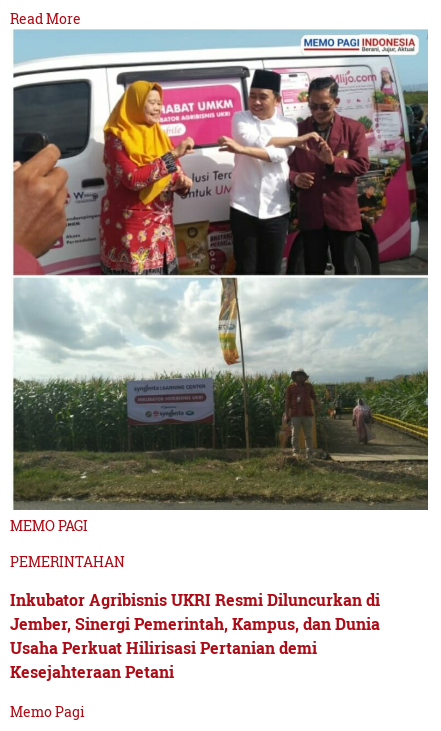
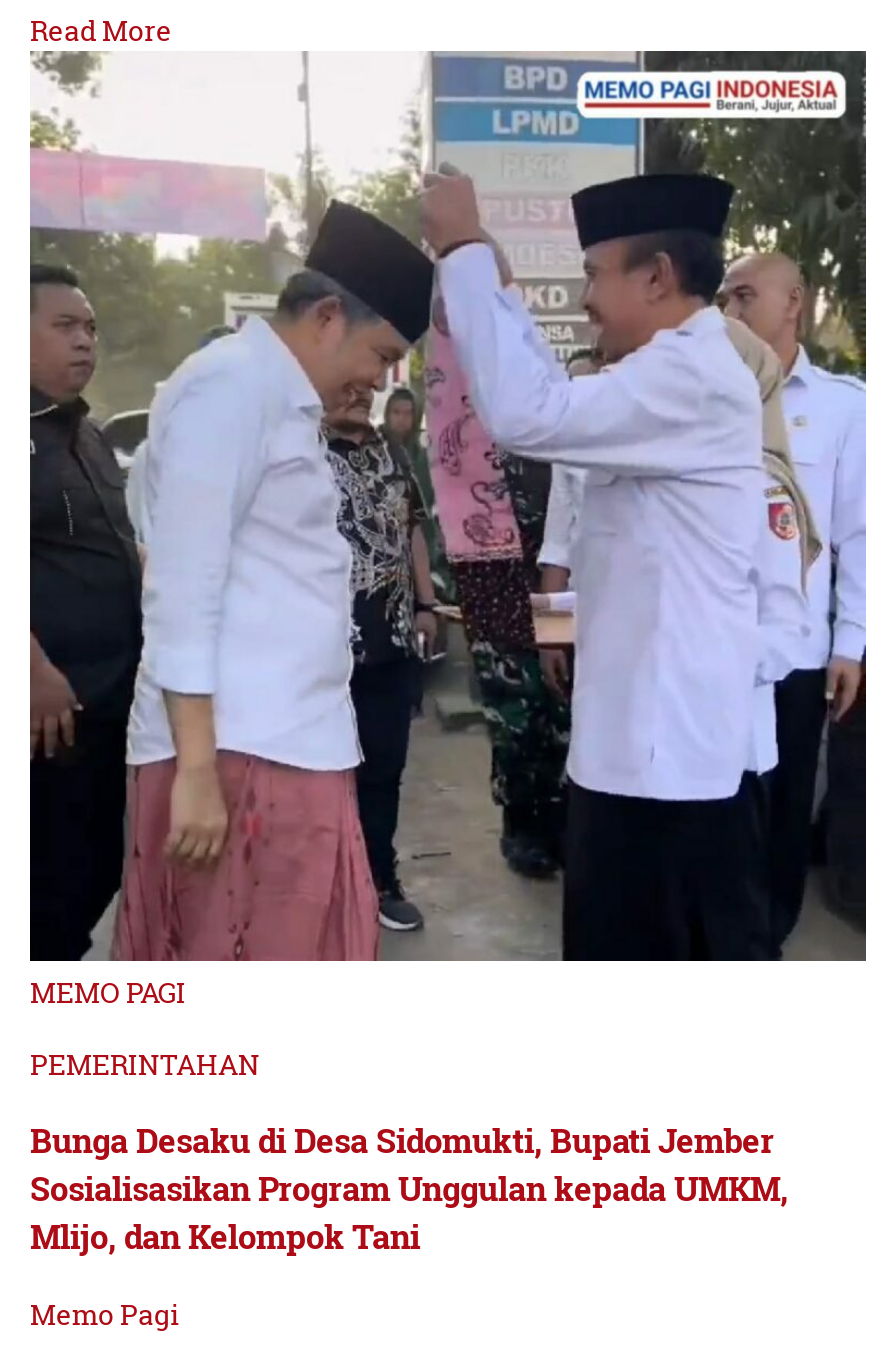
- [image]
+ [image]

- Inkubator Agribisnis UKRI Resmi Diluncurkan di
- Jember, Sinergi Pemerintah, Kampus, dan Dunia
- Usaha Perkuat Hilirisasi Pertanian demi
- Kesejahteraan Petani
+ Bunga Desaku di Desa Sidomukti, Bupati Jember
+ Sosialisasikan Program Unggulan kepada UMKM,
+ Mlijo, dan Kelompok Tani
